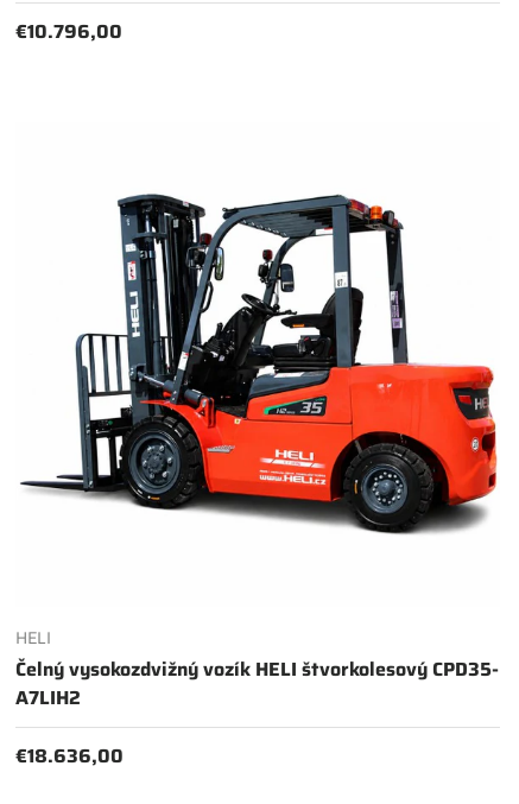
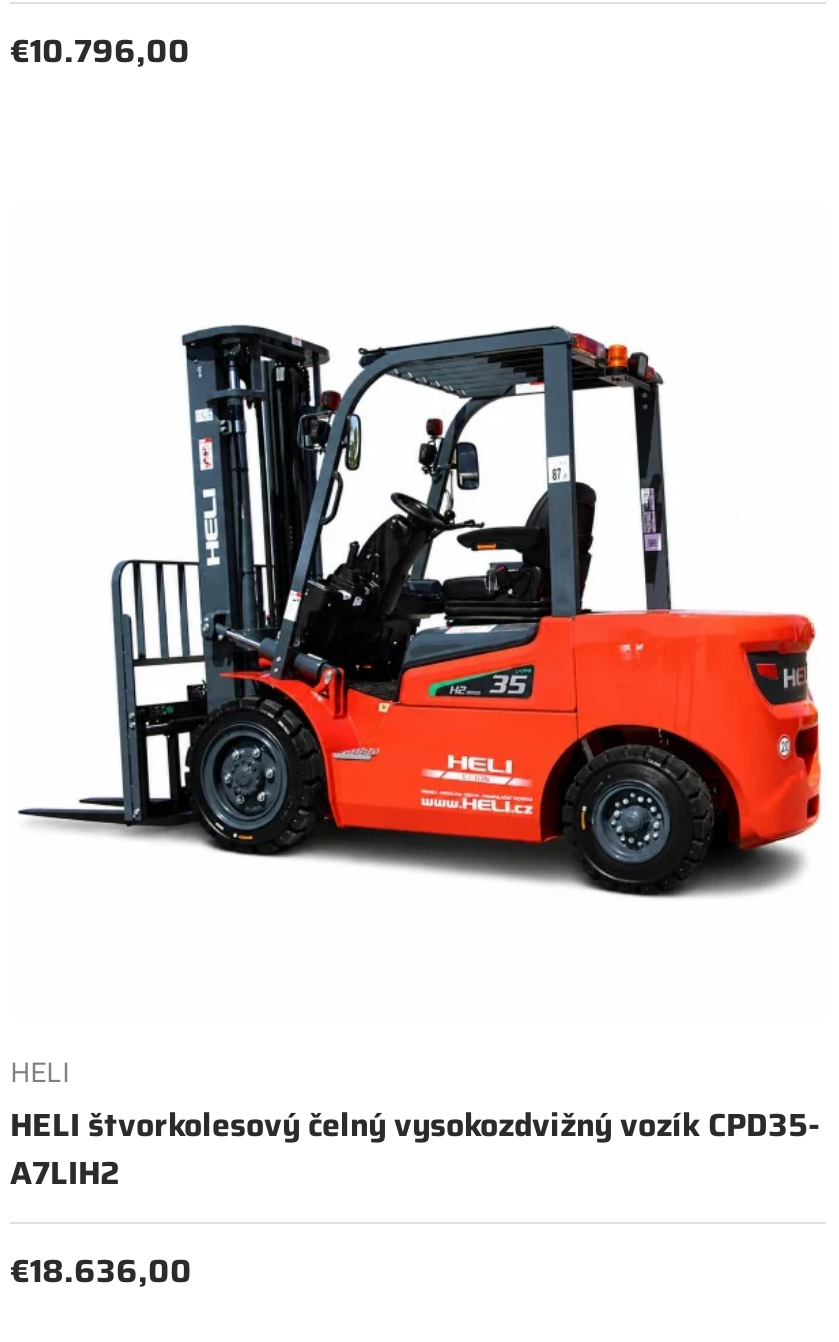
- Čelný vysokozdvižný vozík HELI štvorkolesový CPD35-
+ HELI štvorkolesový čelný vysokozdvižný vozík CPD35-
